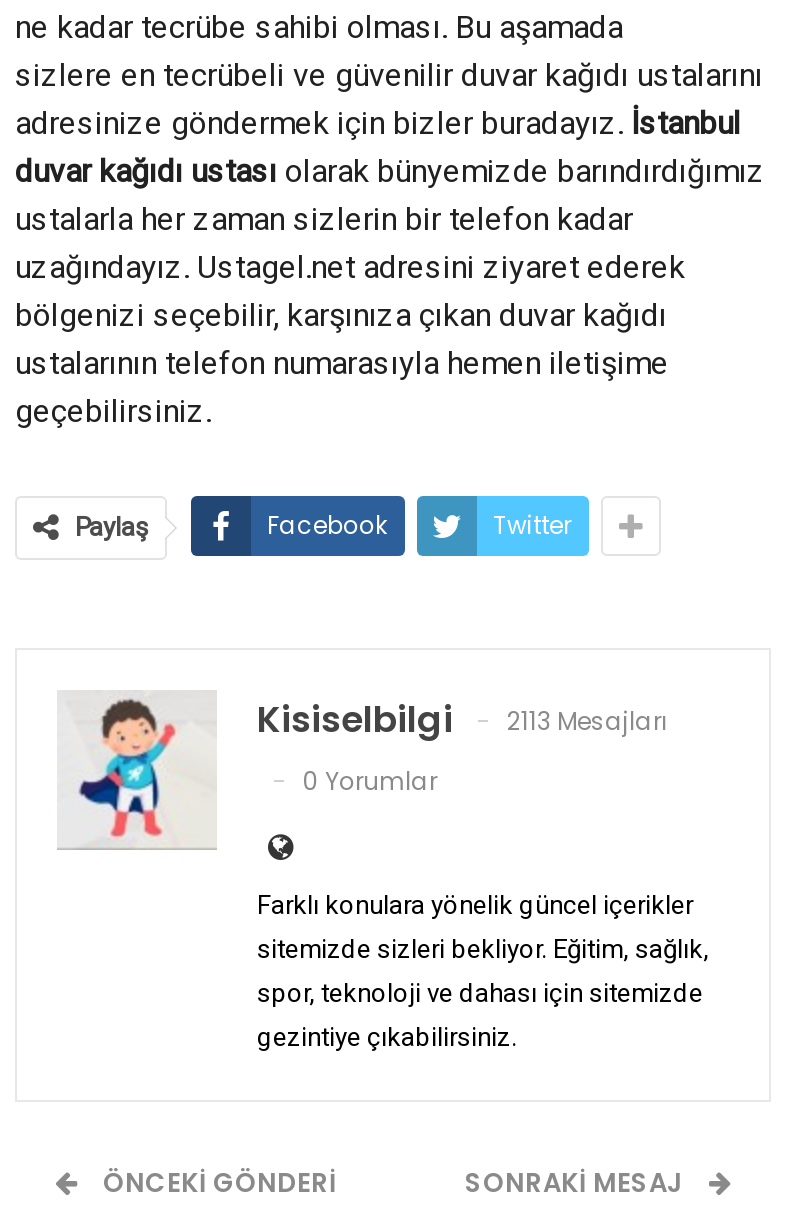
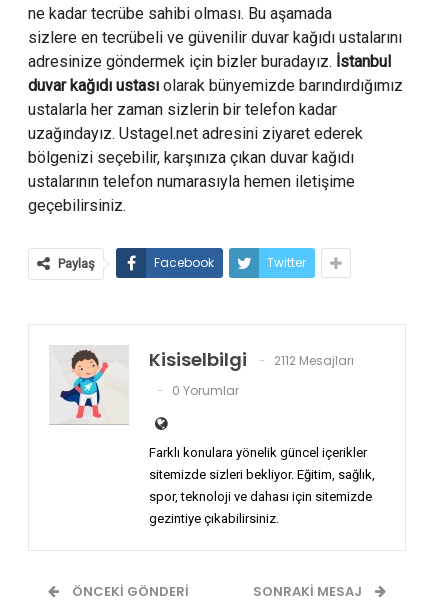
- Kisiselbilgi 2113 Mesajları
+ Kisiselbilgi 2112 Mesajları
